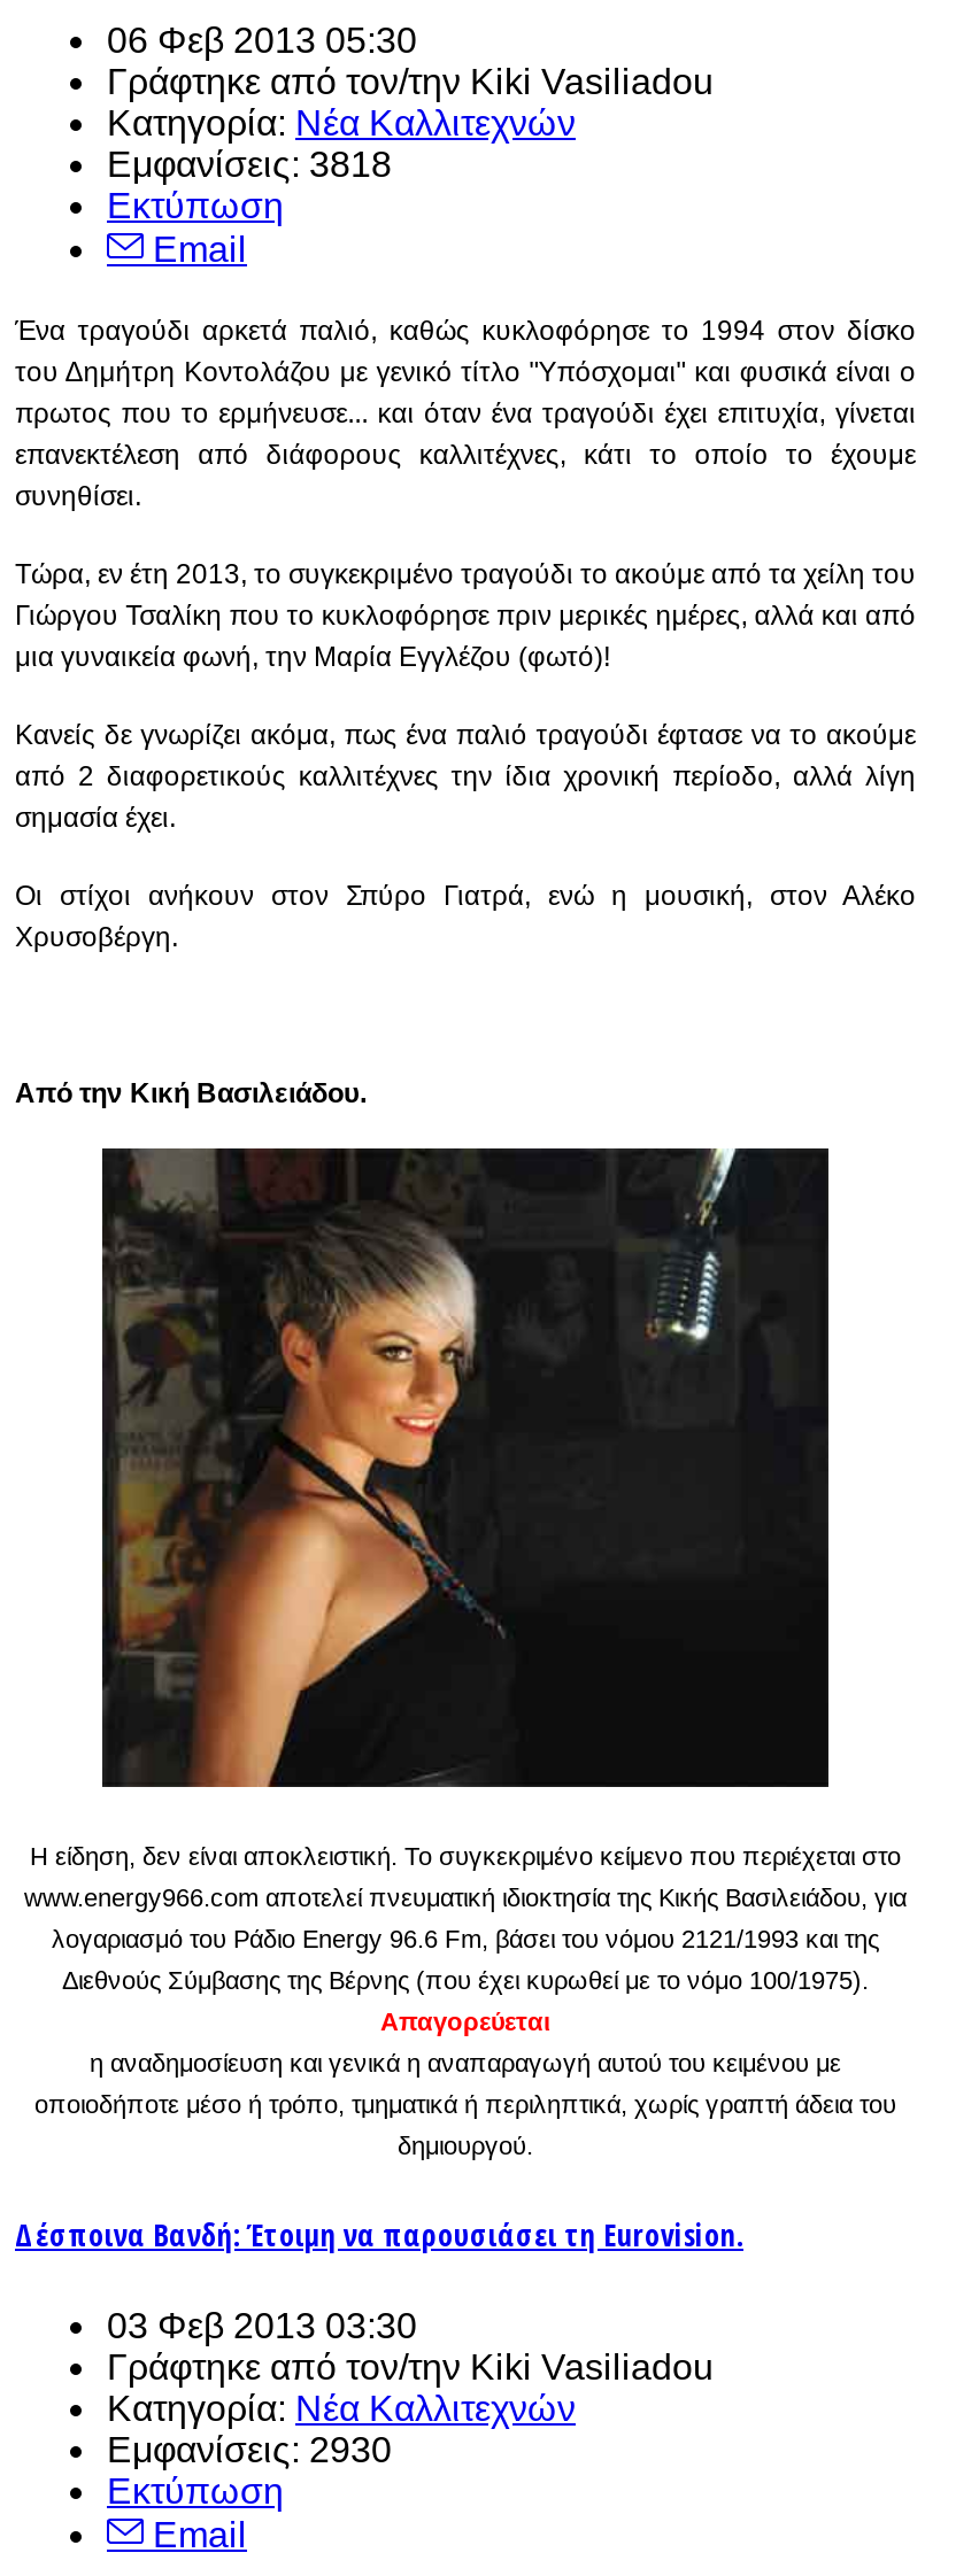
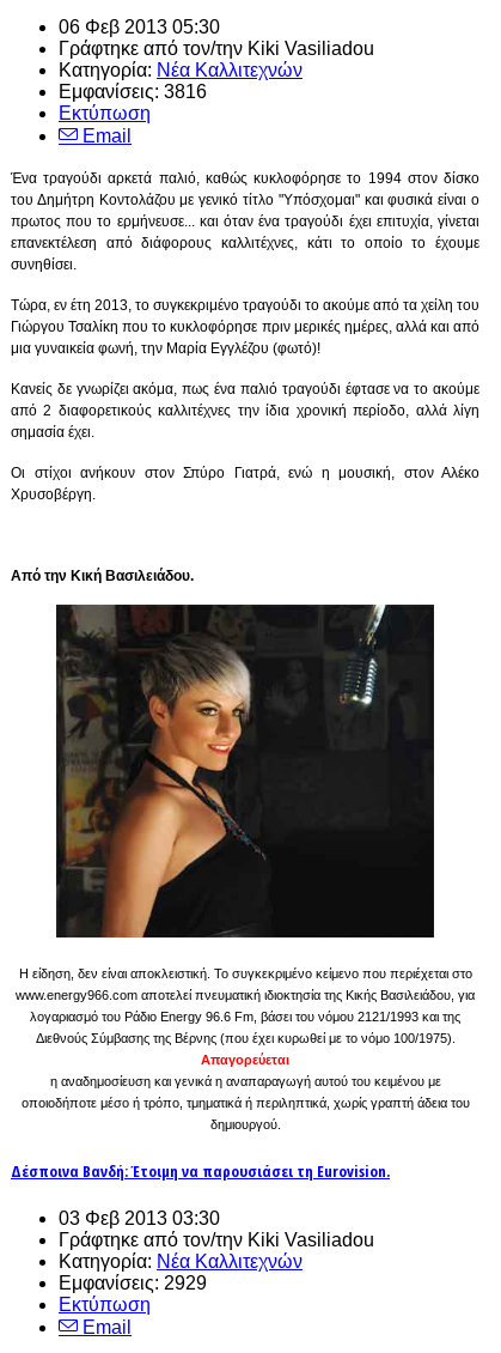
- Εμφανίσεις: 3818
+ Εμφανίσεις: 3816

- Εμφανίσεις: 2930
+ Εμφανίσεις: 2929
